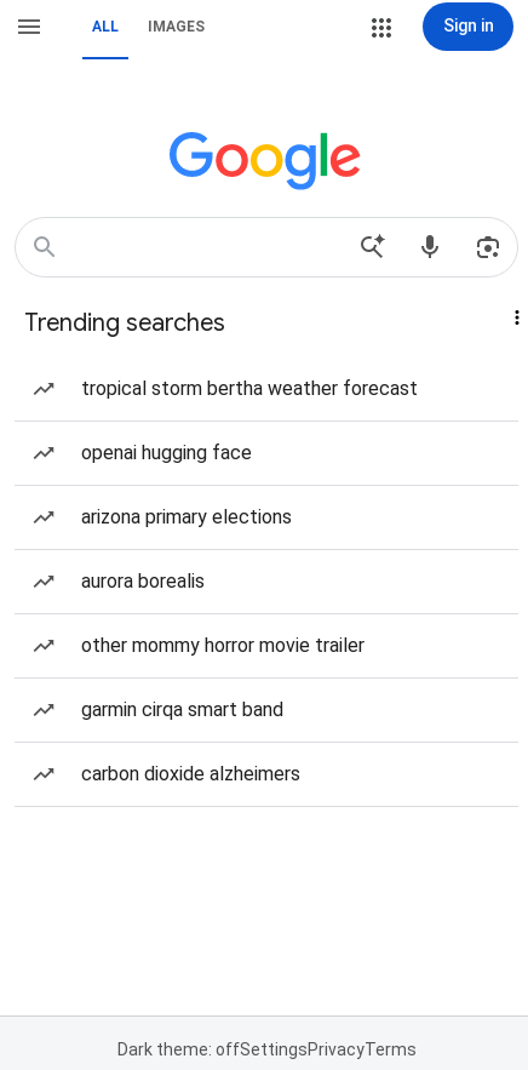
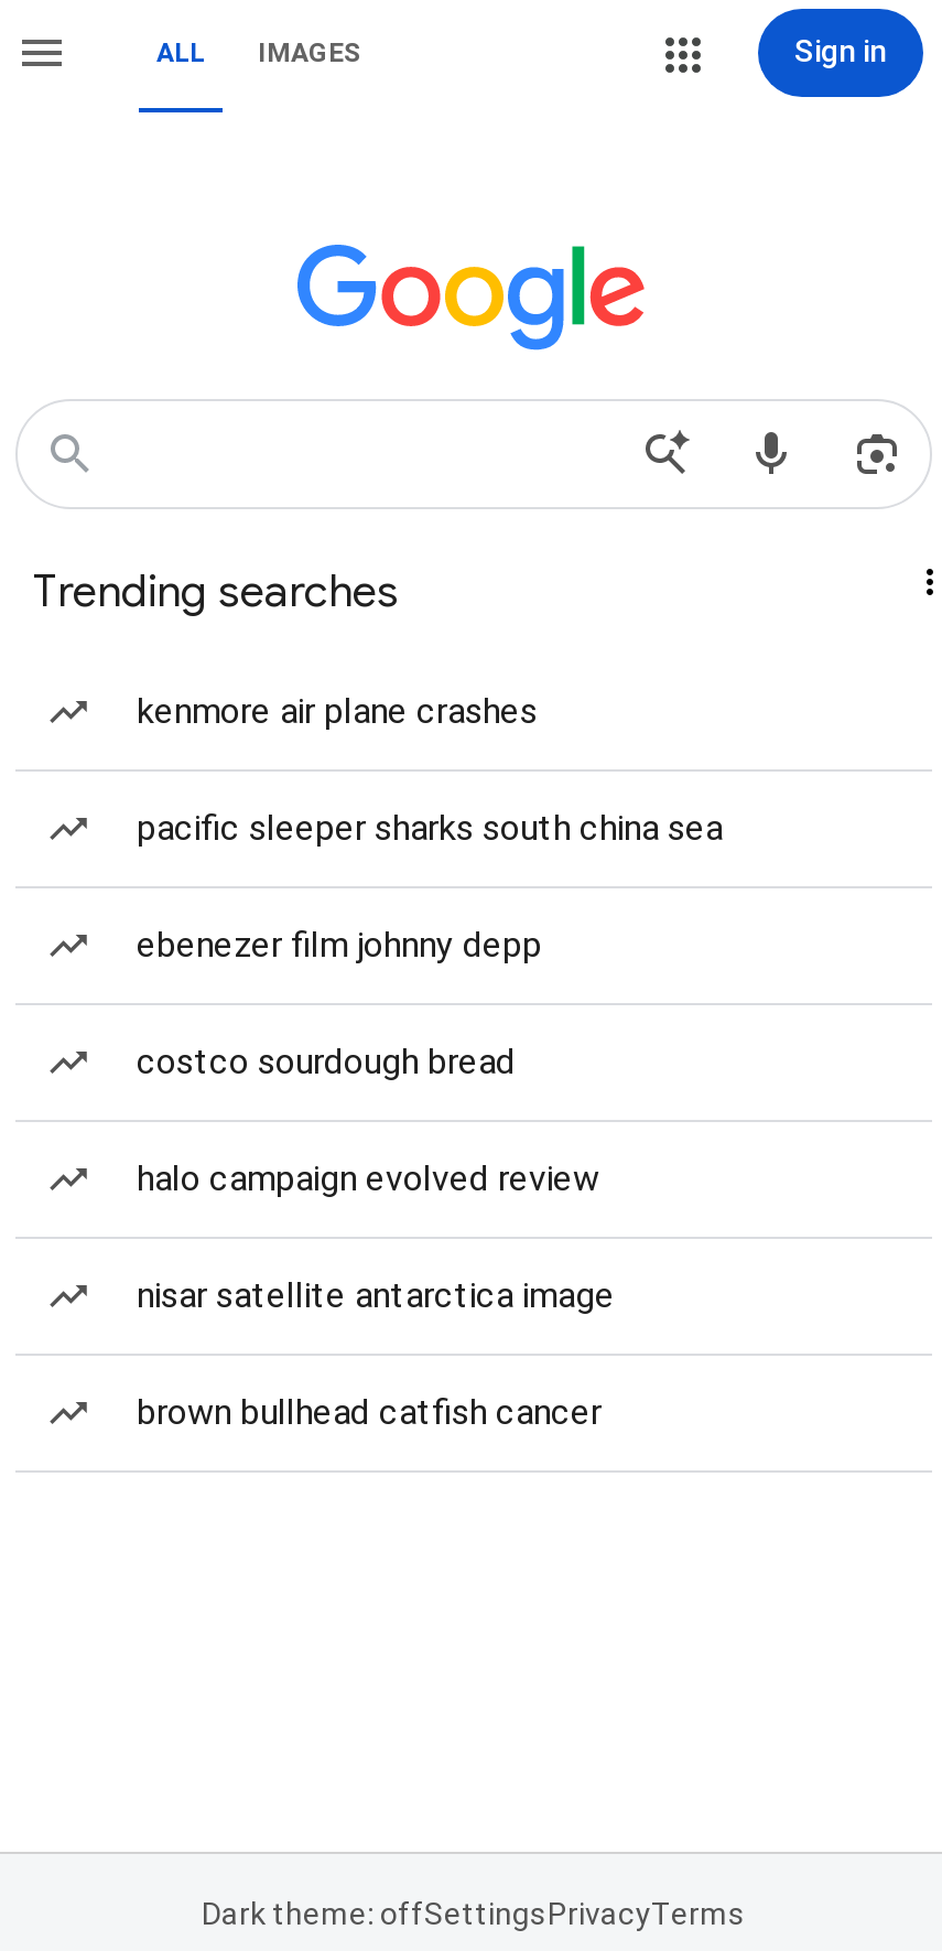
- tropical storm bertha weather forecast
+ kenmore air plane crashes

- openai hugging face
+ pacific sleeper sharks south china sea

- arizona primary elections
+ ebenezer film johnny depp

- aurora borealis
+ costco sourdough bread

- other mommy horror movie trailer
+ halo campaign evolved review

- garmin cirqa smart band
+ nisar satellite antarctica image

- carbon dioxide alzheimers
+ brown bullhead catfish cancer
